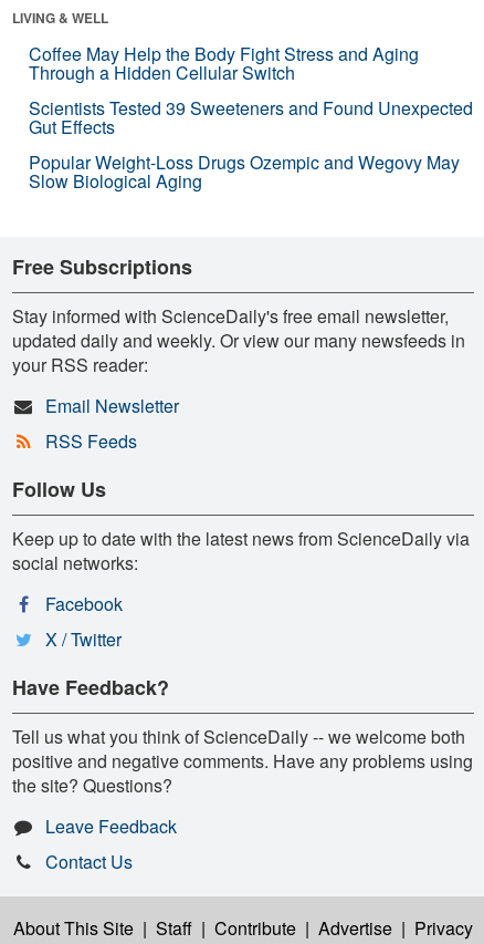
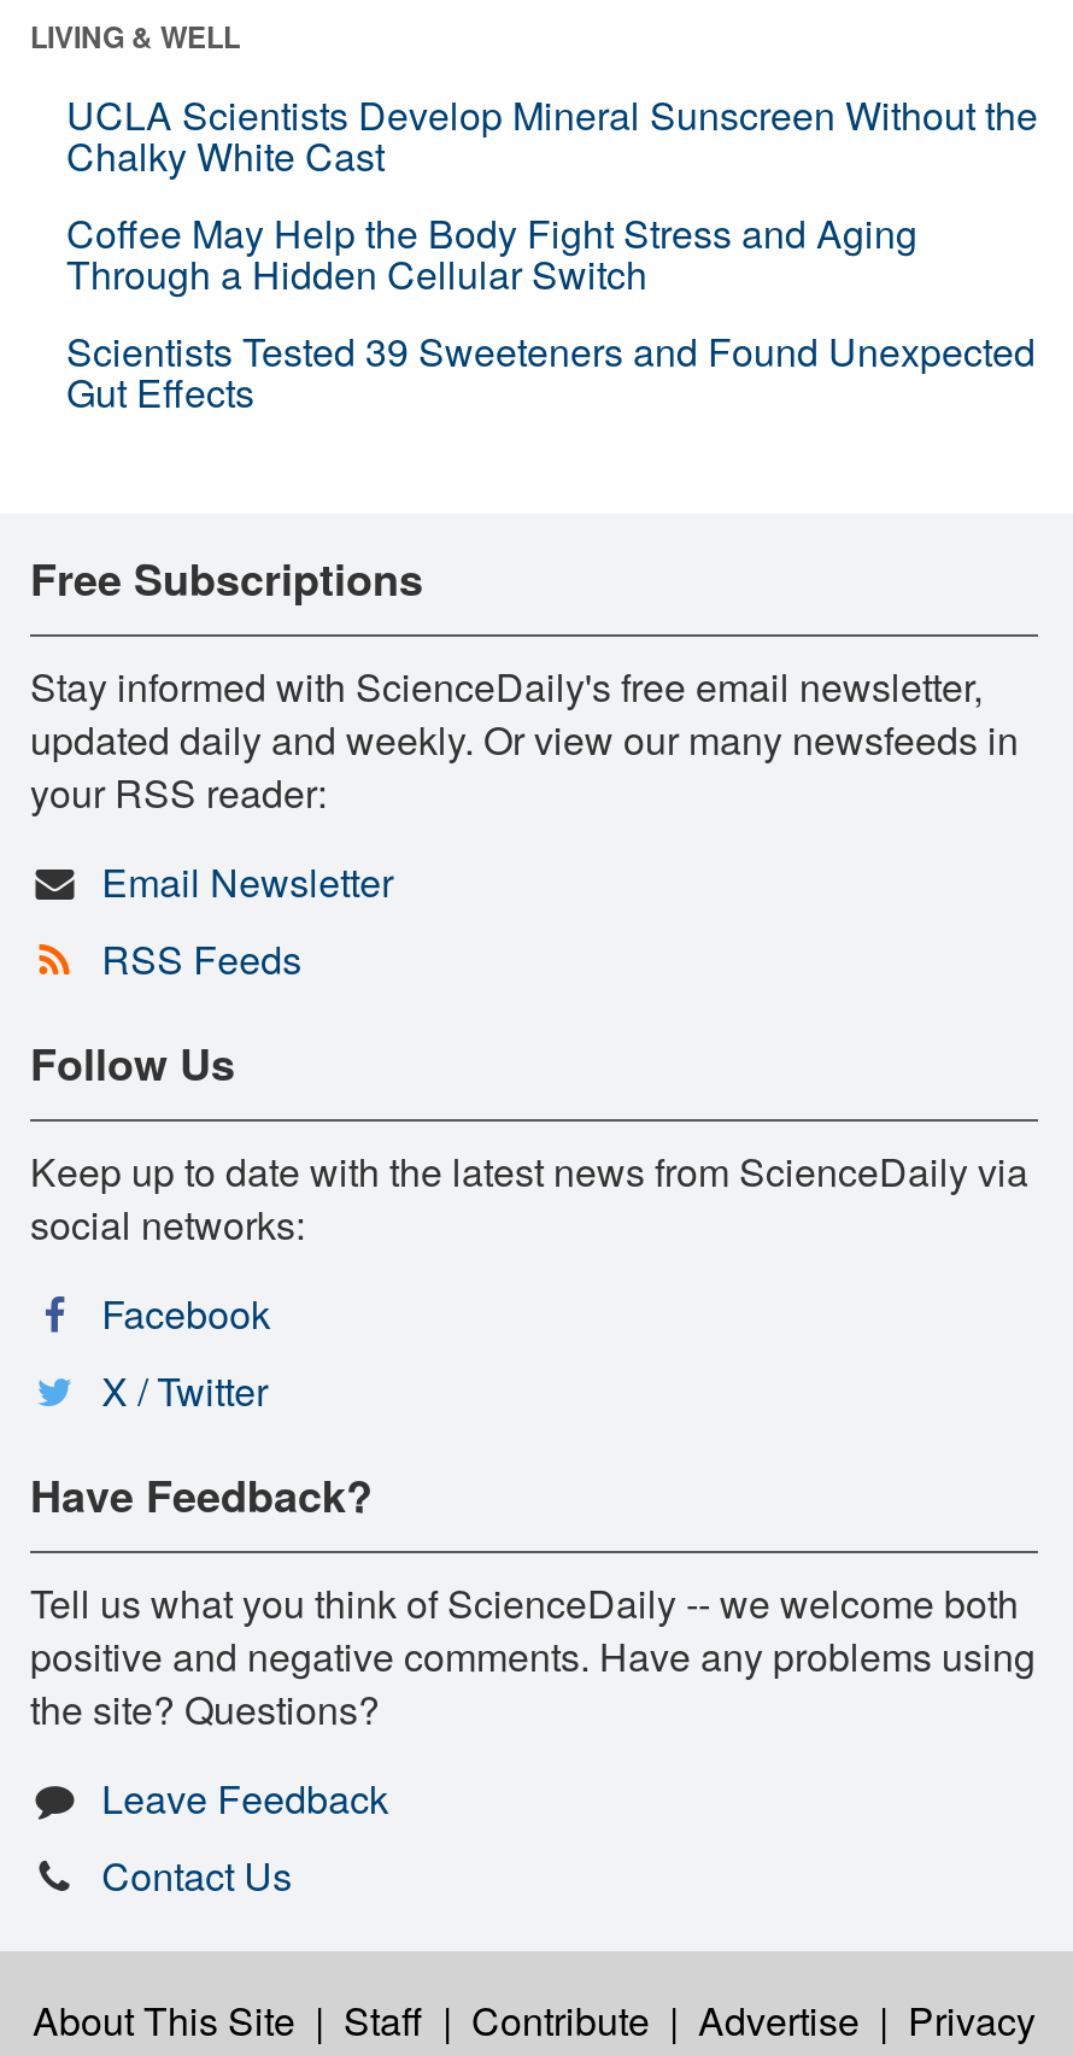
+ UCLA Scientists Develop Mineral Sunscreen Without the
+ Chalky White Cast

moved down: Coffee May Help the Body Fight Stress and Aging | Through a Hidden Cellular Switch | Scientists Tested 39 Sweeteners and Found Unexpected | Gut Effects

- Popular Weight-Loss Drugs Ozempic and Wegovy May
- Slow Biological Aging
